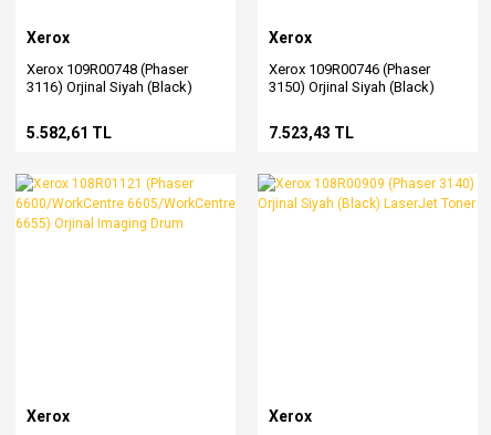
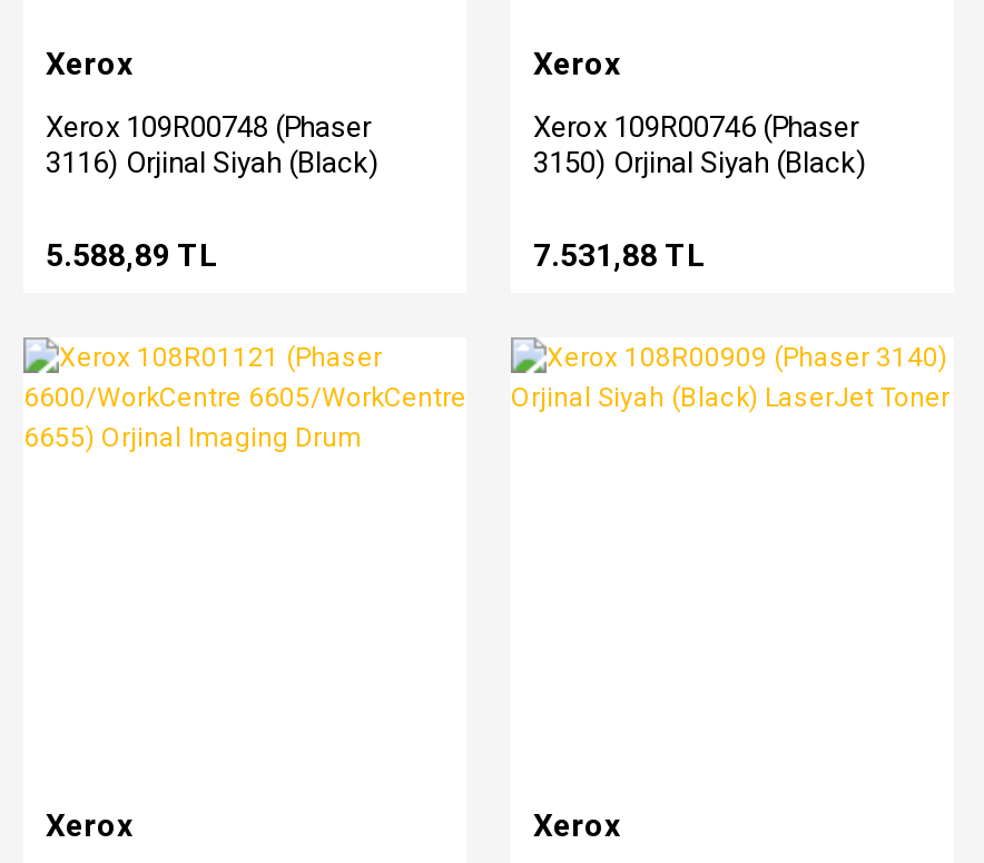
- 5.582,61 TL
+ 5.588,89 TL

- 7.523,43 TL
+ 7.531,88 TL
